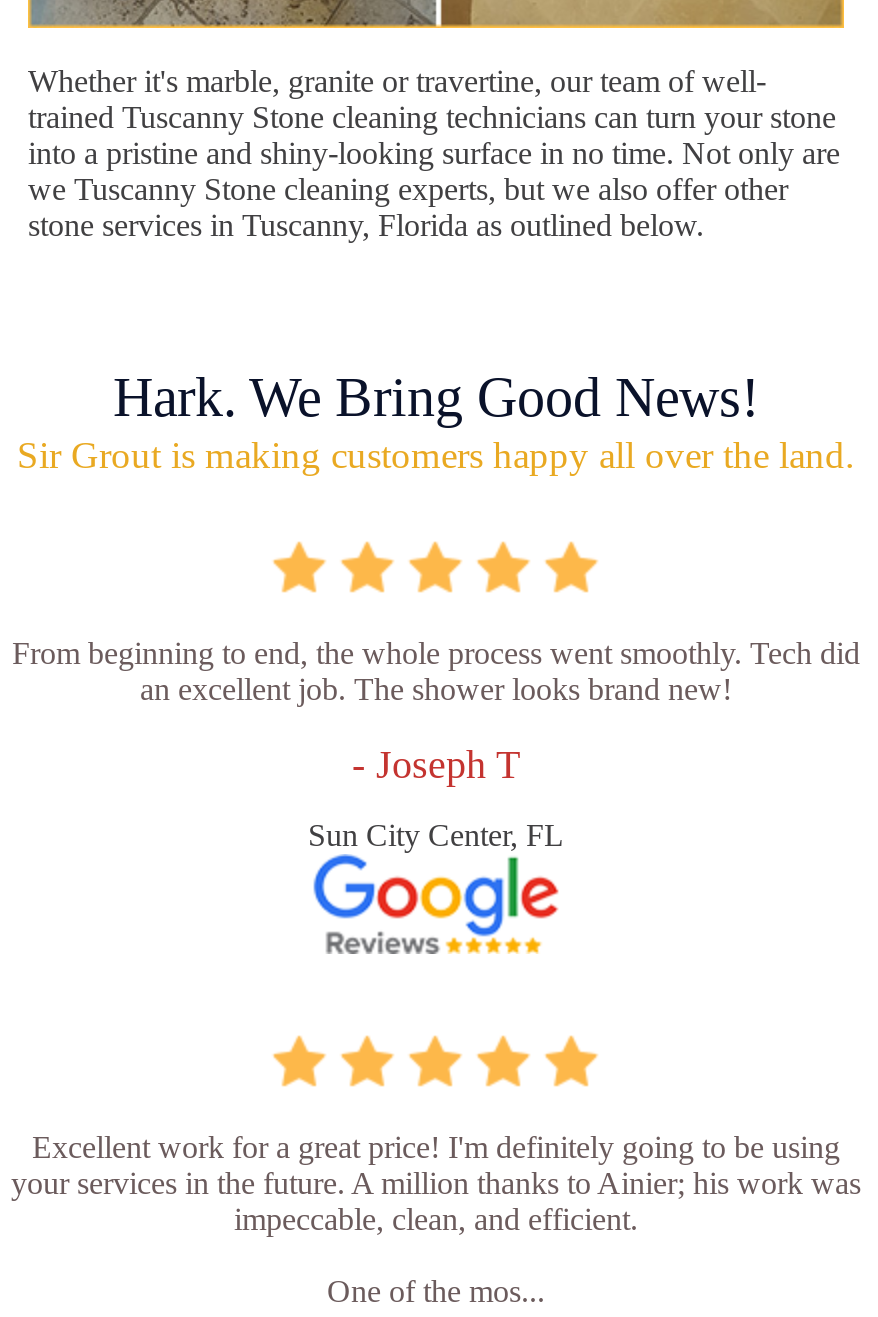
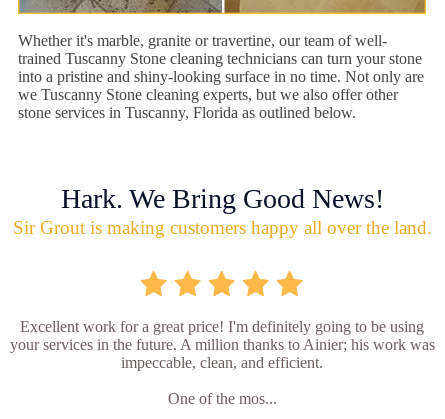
- From beginning to end, the whole process went smoothly. Tech did
- an excellent job. The shower looks brand new!
- - Joseph T
- Sun City Center, FL

- [image]
